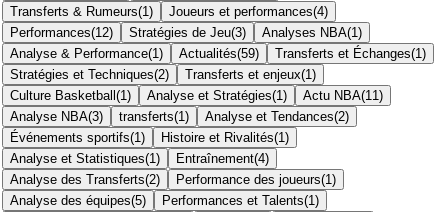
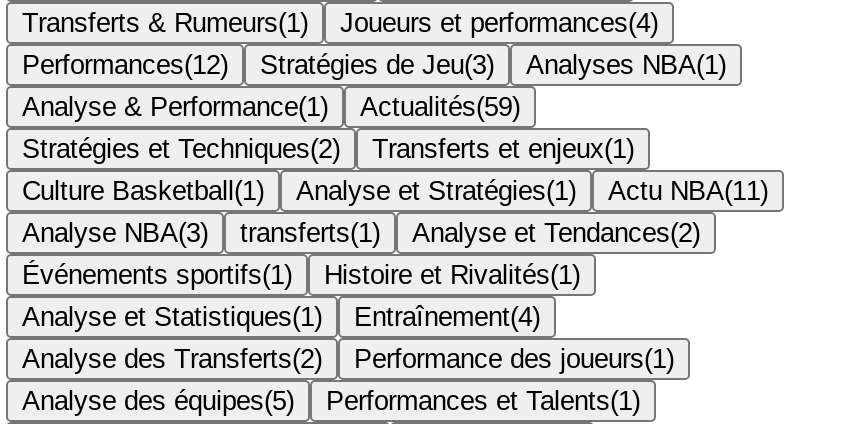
- Transferts et Échanges(1)
